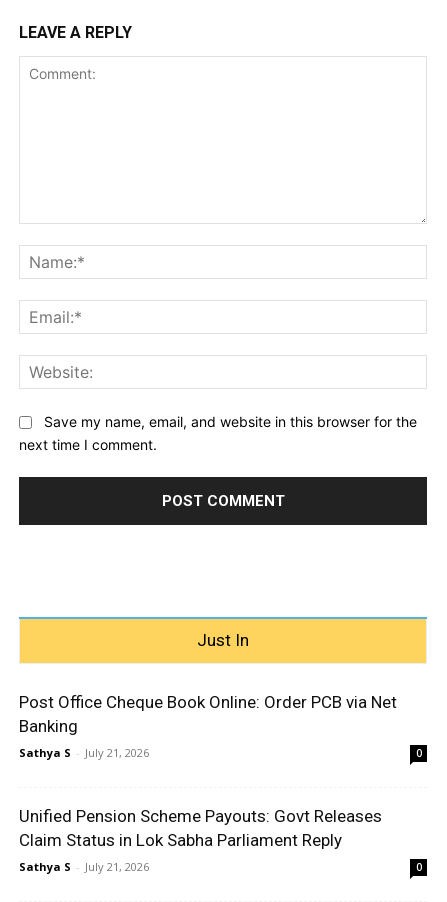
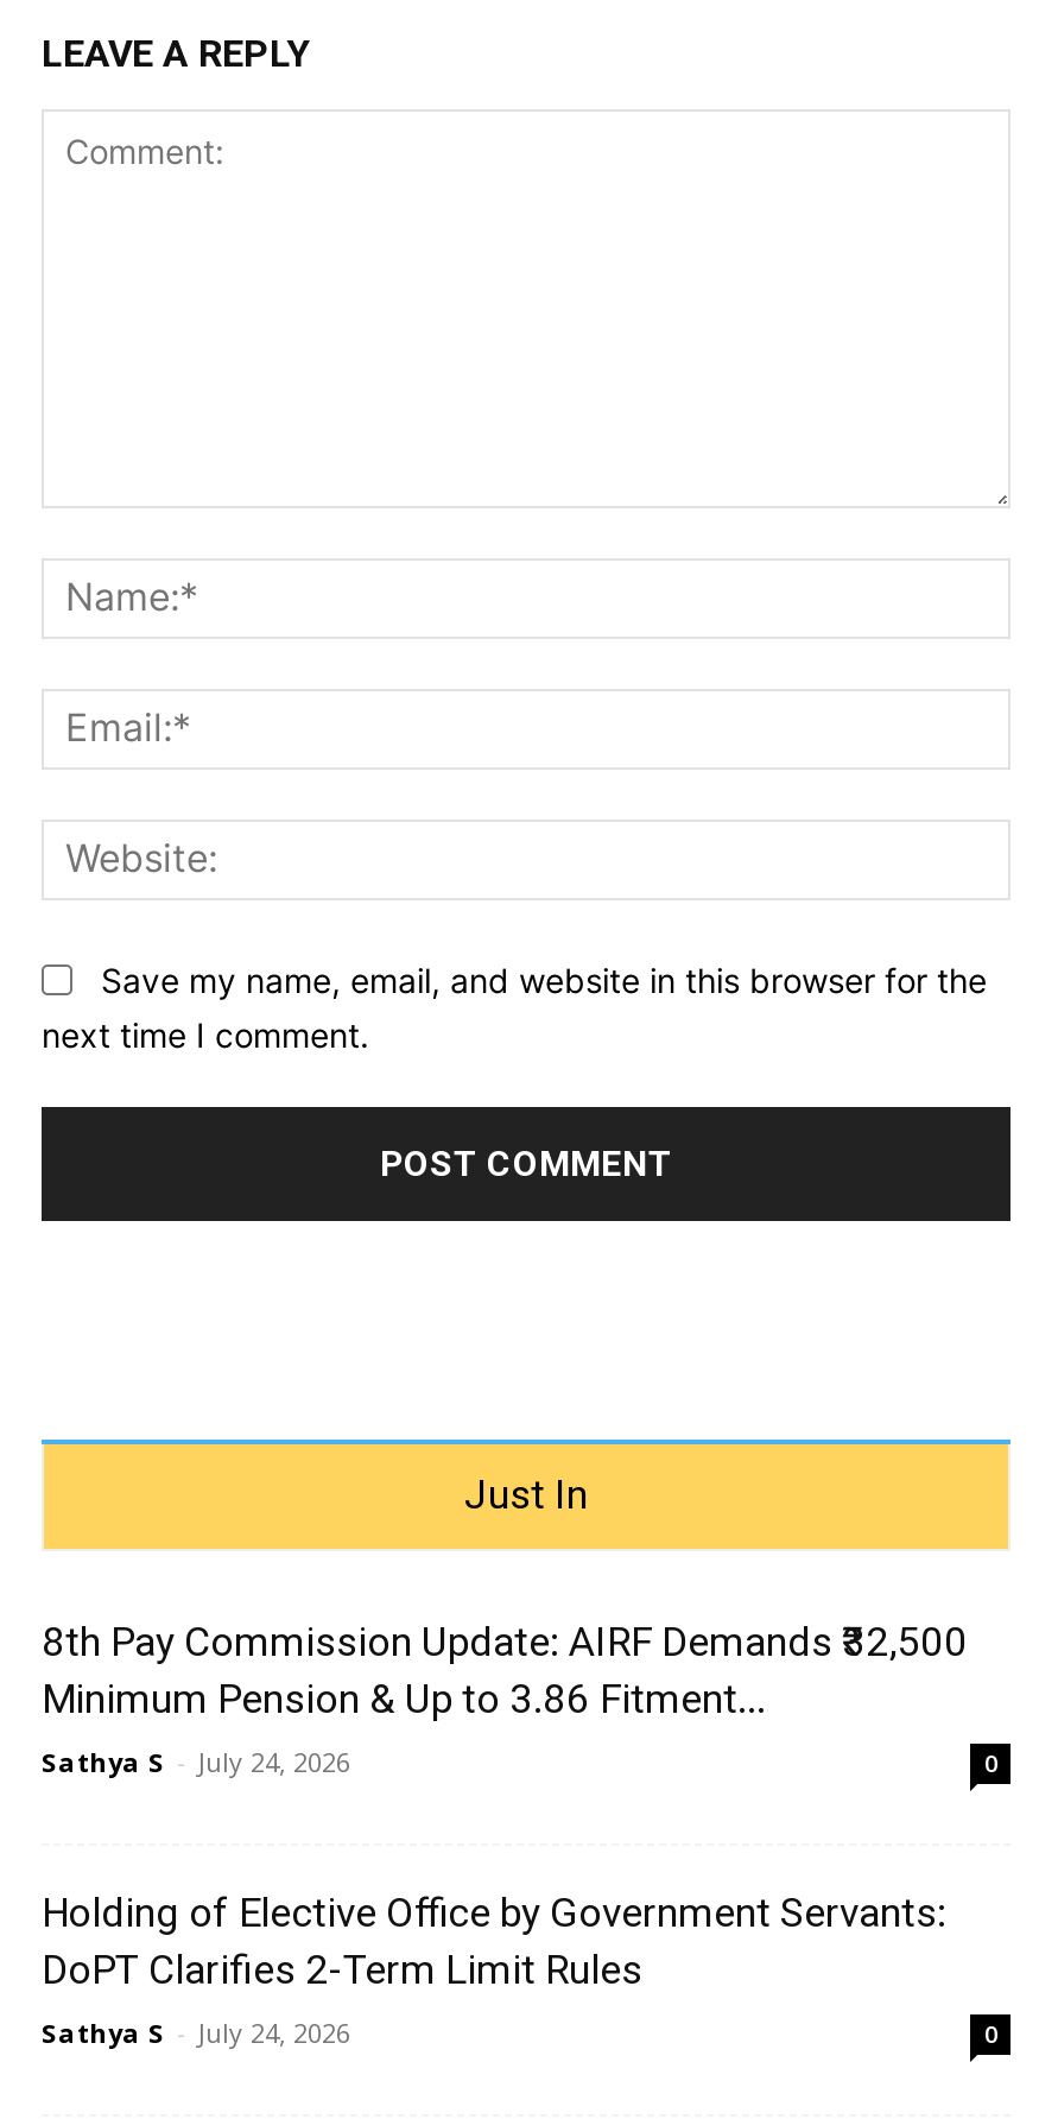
- Post Office Cheque Book Online: Order PCB via Net
- Banking
- Sathya S - July 21, 2026
+ 8th Pay Commission Update: AIRF Demands ₹32,500
+ Minimum Pension & Up to 3.86 Fitment...
+ Sathya S - July 24, 2026

- Unified Pension Scheme Payouts: Govt Releases
- Claim Status in Lok Sabha Parliament Reply
- Sathya S - July 21, 2026
+ Holding of Elective Office by Government Servants:
+ DoPT Clarifies 2-Term Limit Rules
+ Sathya S - July 24, 2026
